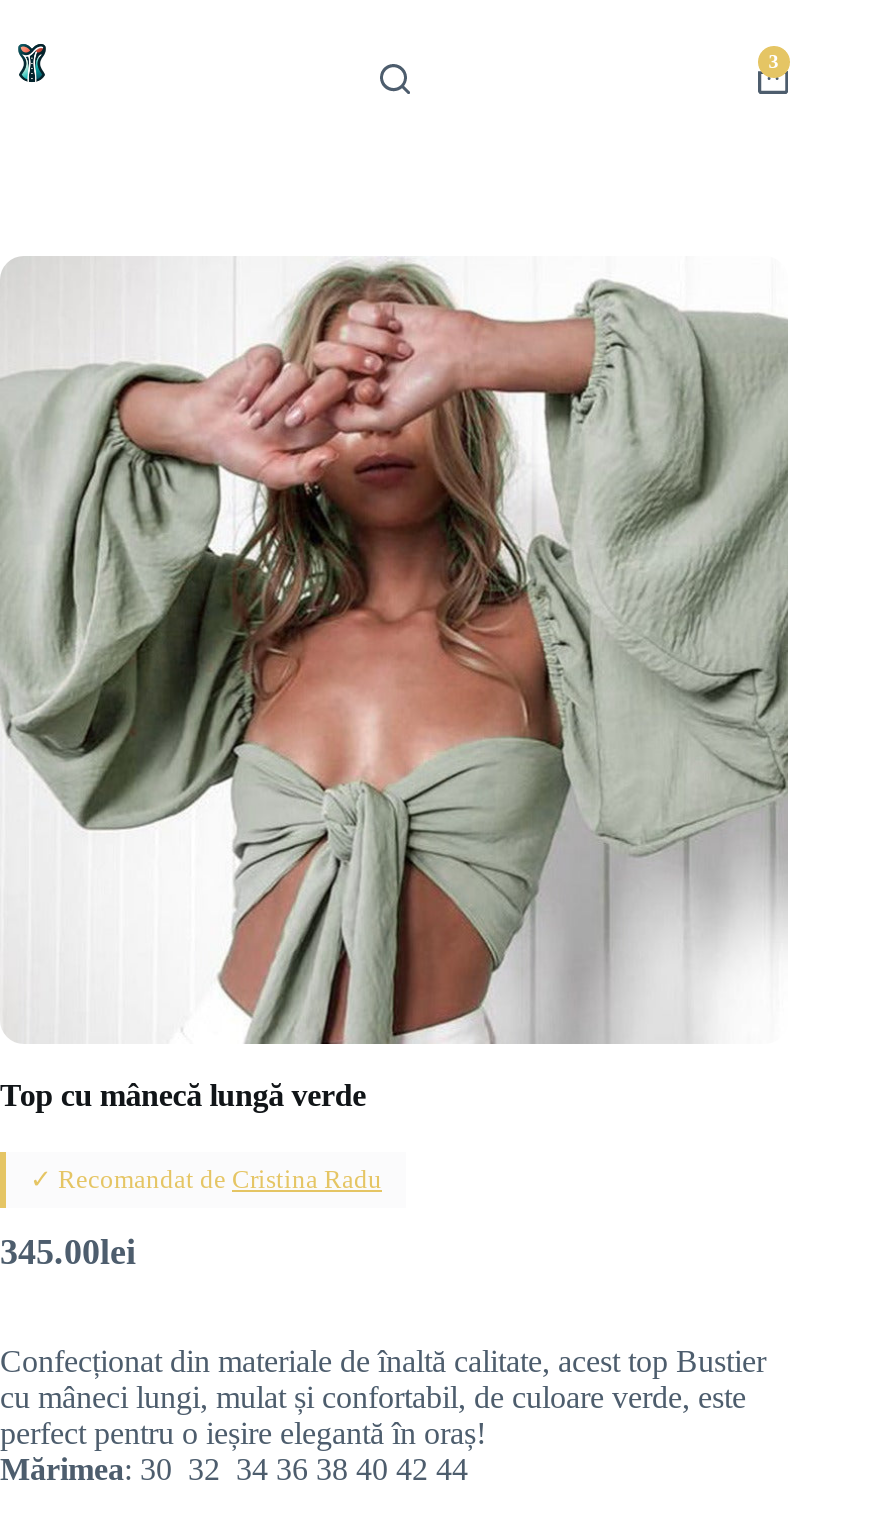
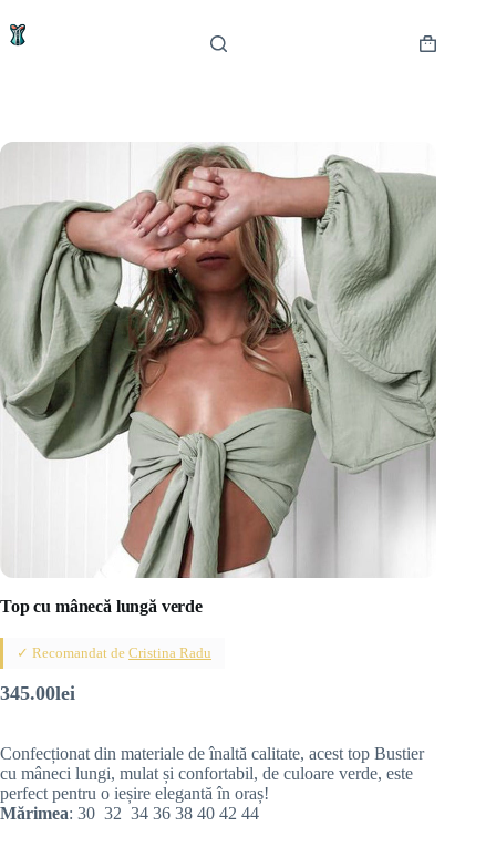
- 3
